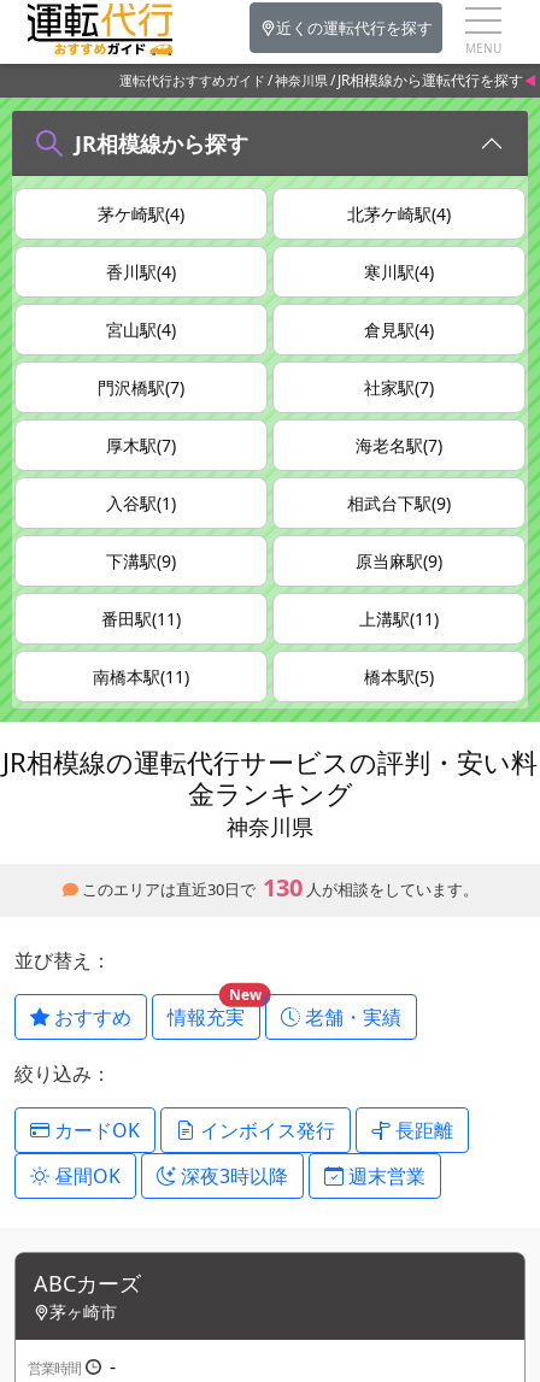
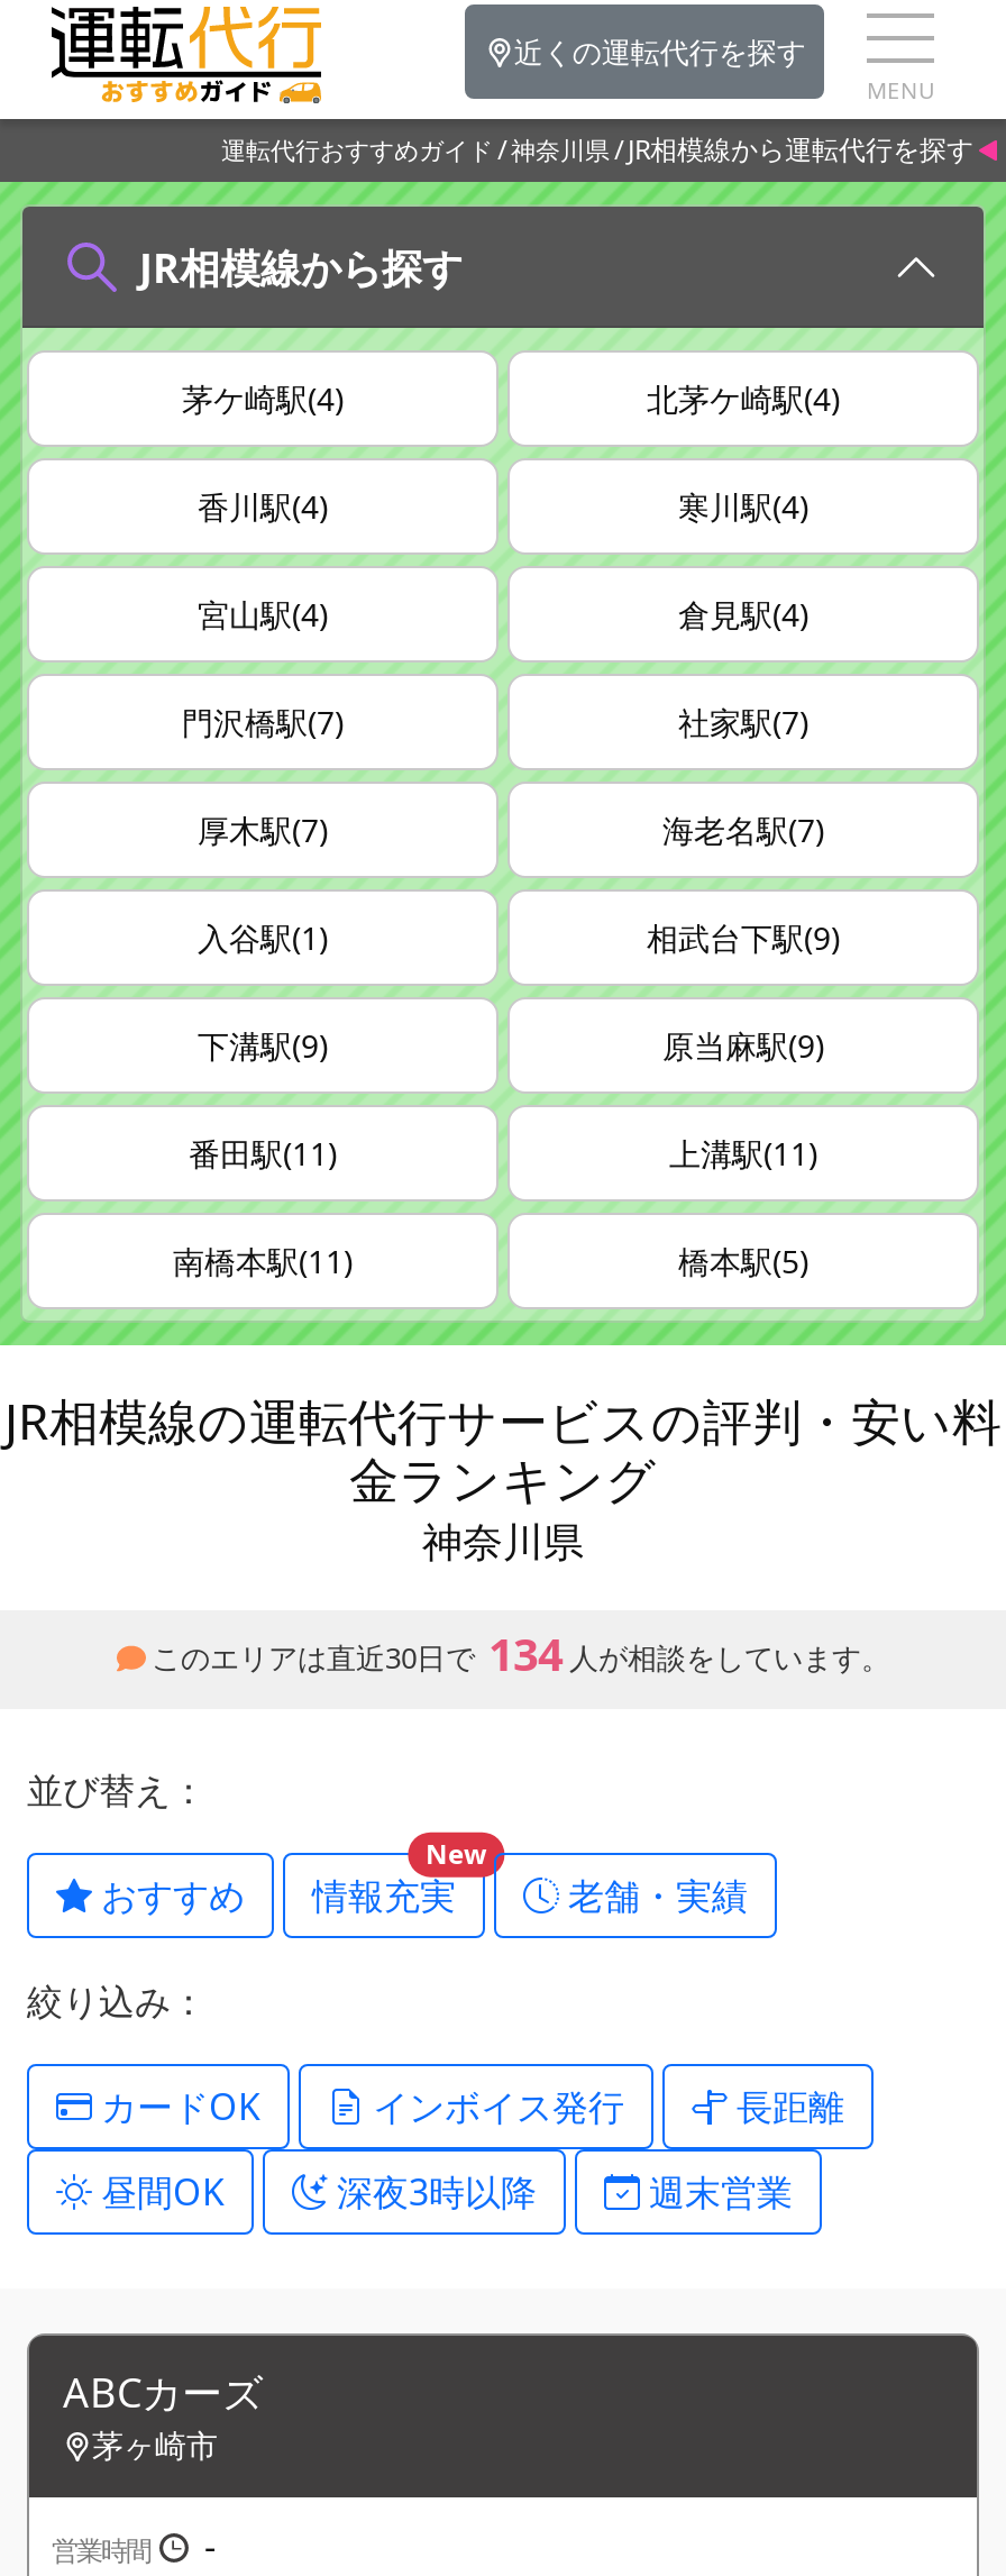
- このエリアは直近30日で 130 人が相談をしています。
+ このエリアは直近30日で 134 人が相談をしています。
